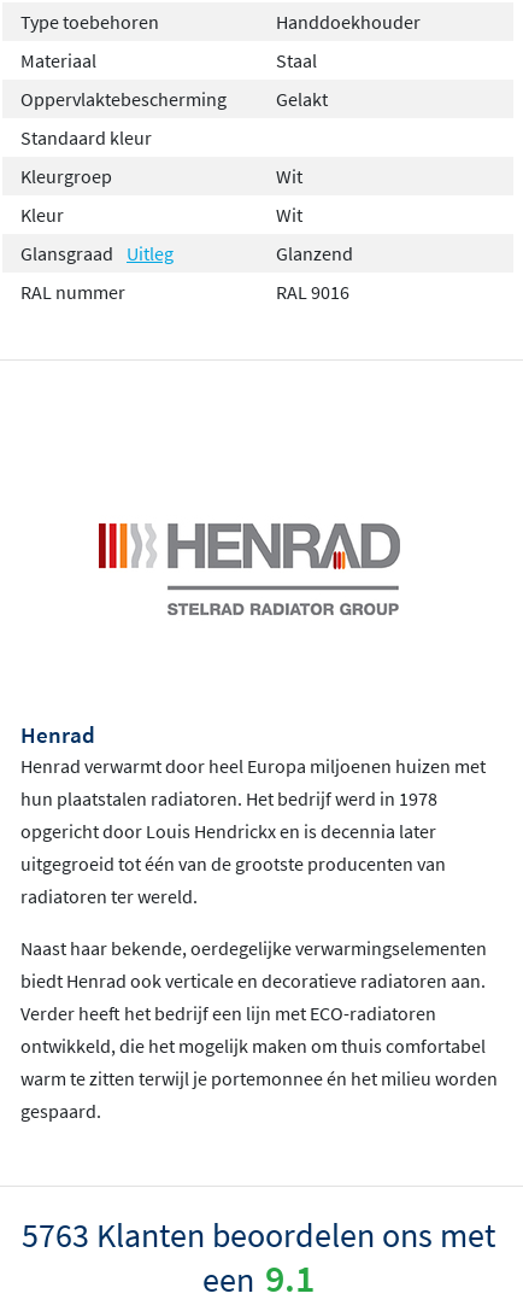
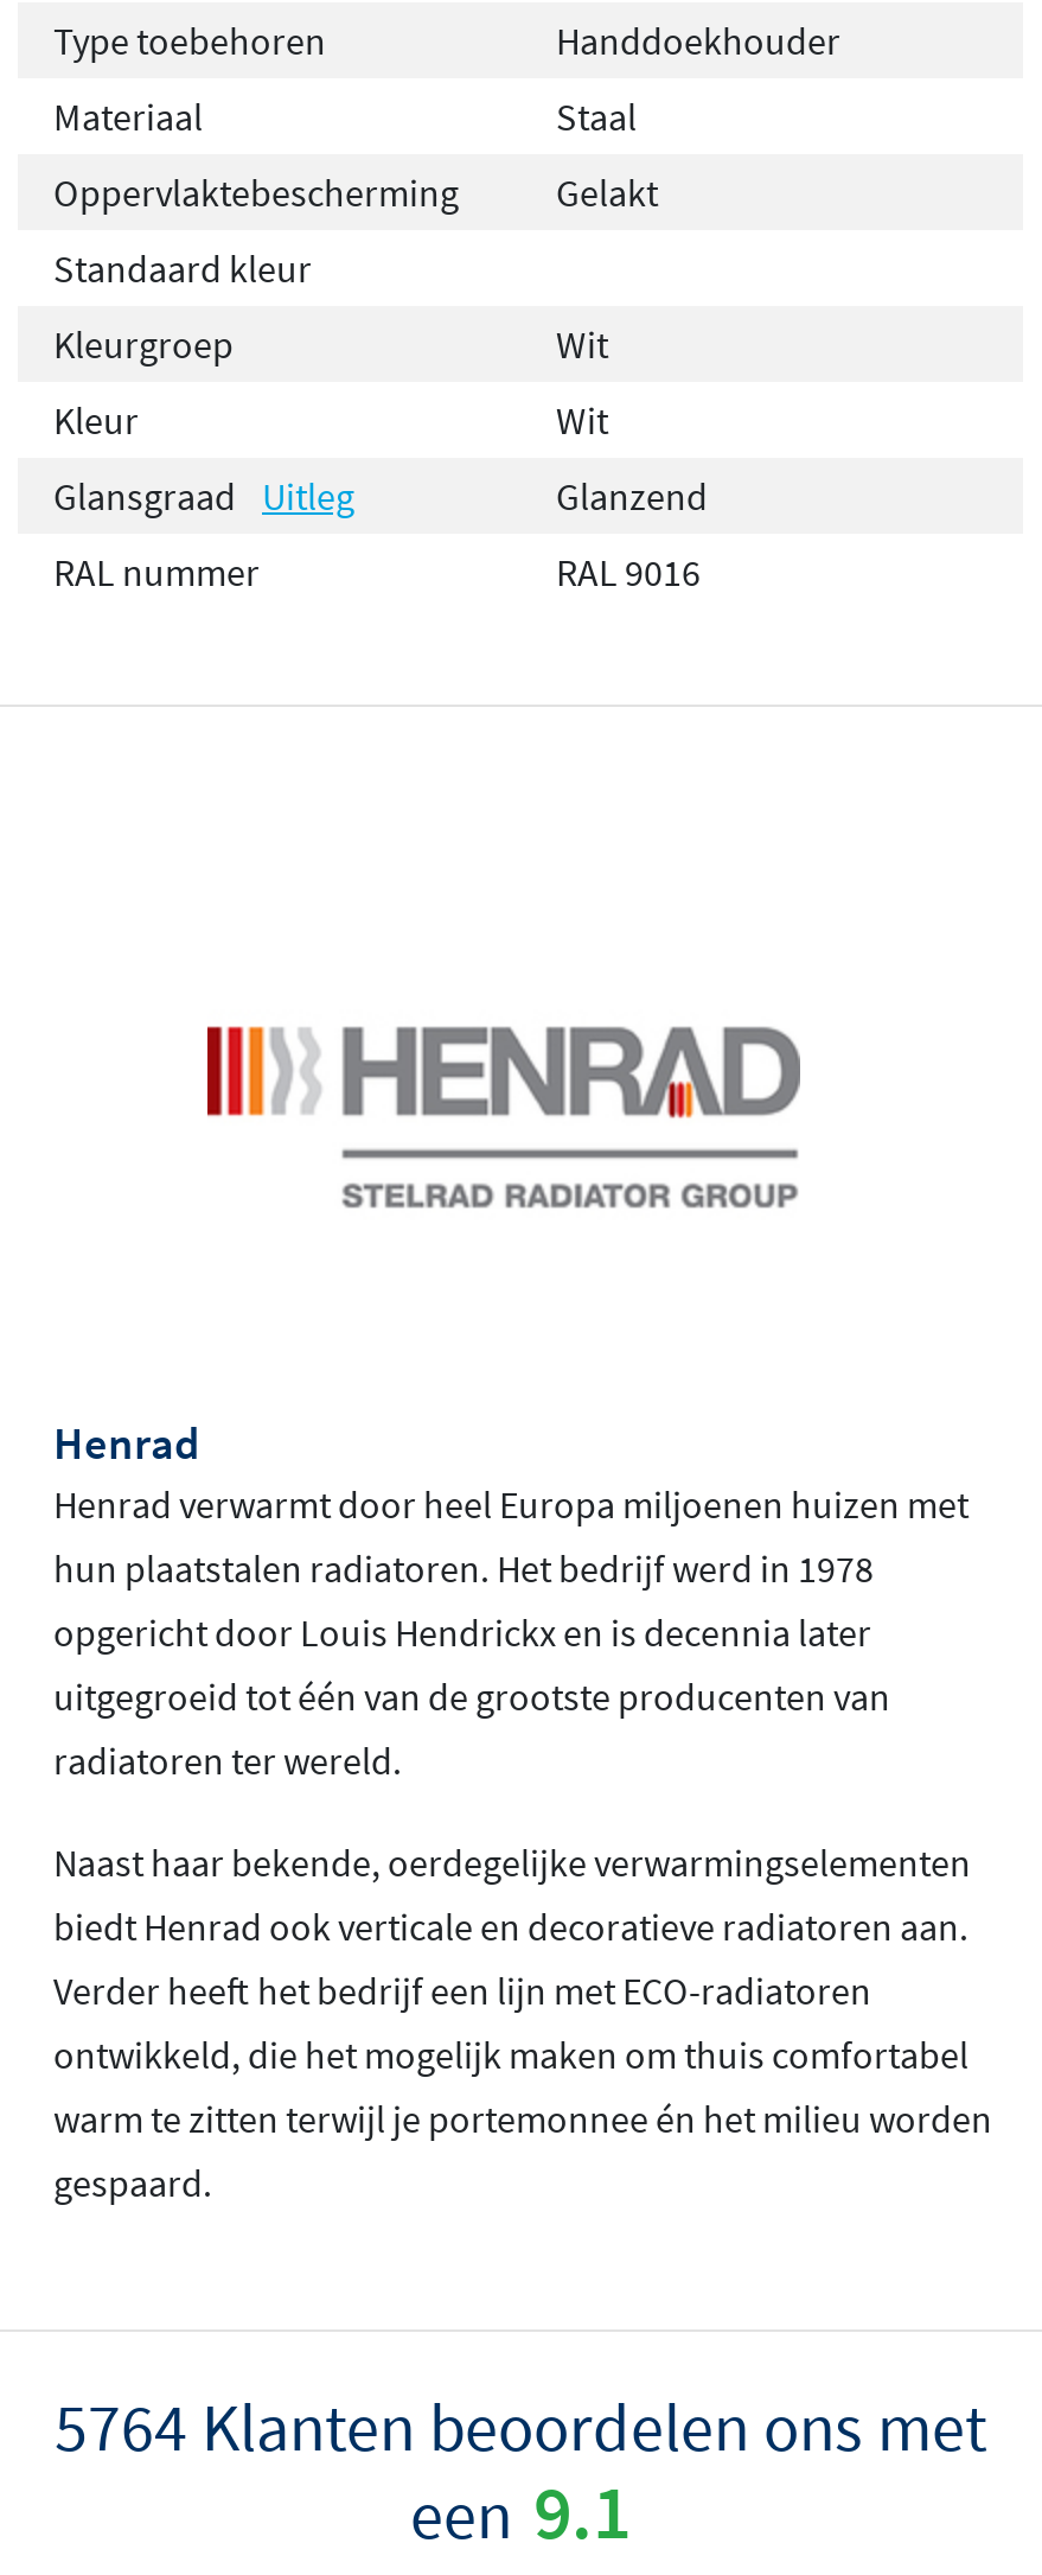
- 5763 Klanten beoordelen ons met
+ 5764 Klanten beoordelen ons met
